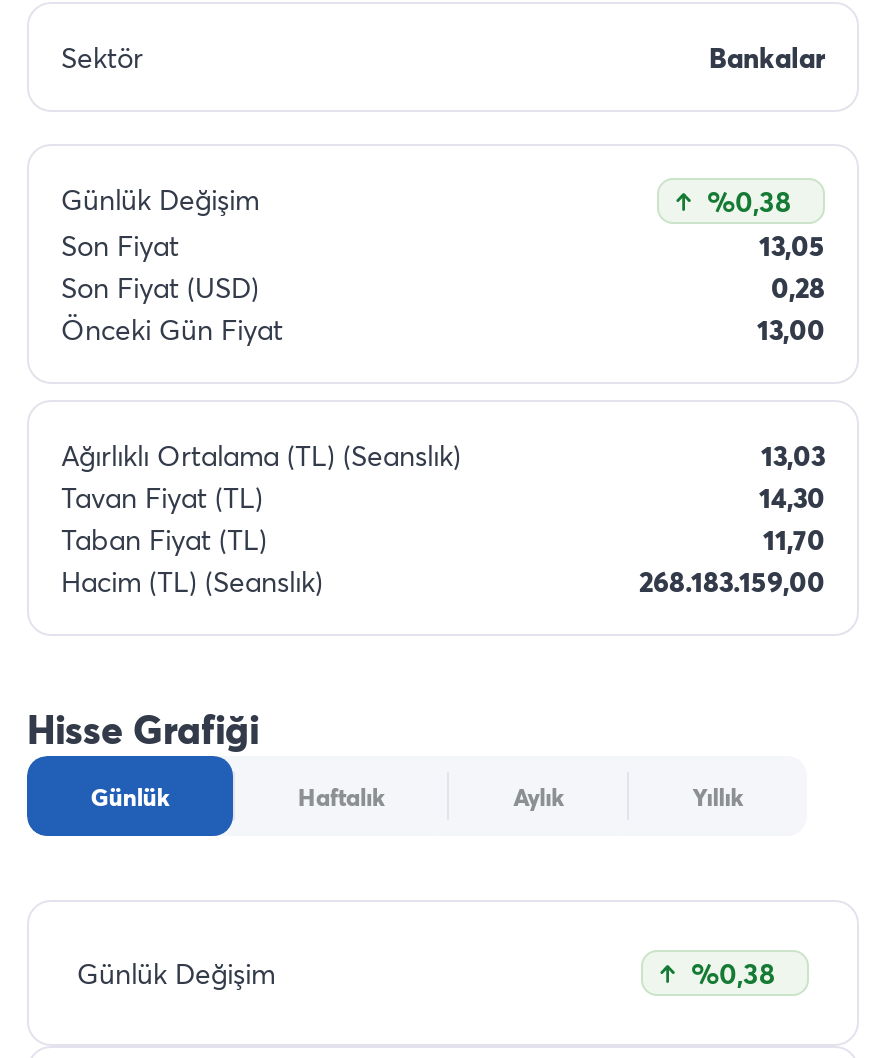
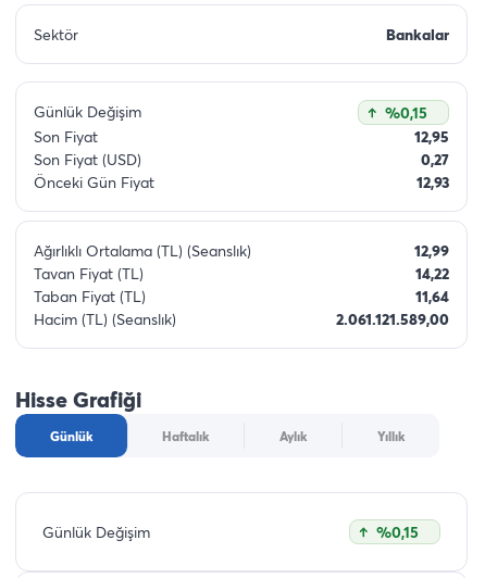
- %0,38
+ %0,15

- 13,05
+ 12,95

- 0,28
+ 0,27

- 13,00
+ 12,93

- 13,03
+ 12,99

- 14,30
+ 14,22

- 11,70
+ 11,64

- 268.183.159,00
+ 2.061.121.589,00

- %0,38
+ %0,15
